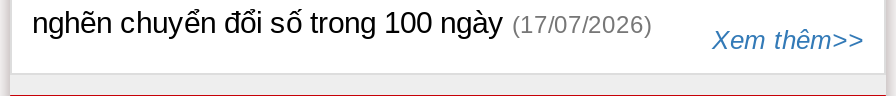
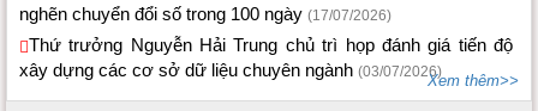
+ Thứ trưởng Nguyễn Hải Trung chủ trì họp đánh giá tiến độ
+ xây dựng các cơ sở dữ liệu chuyên ngành (03/07/2026)
